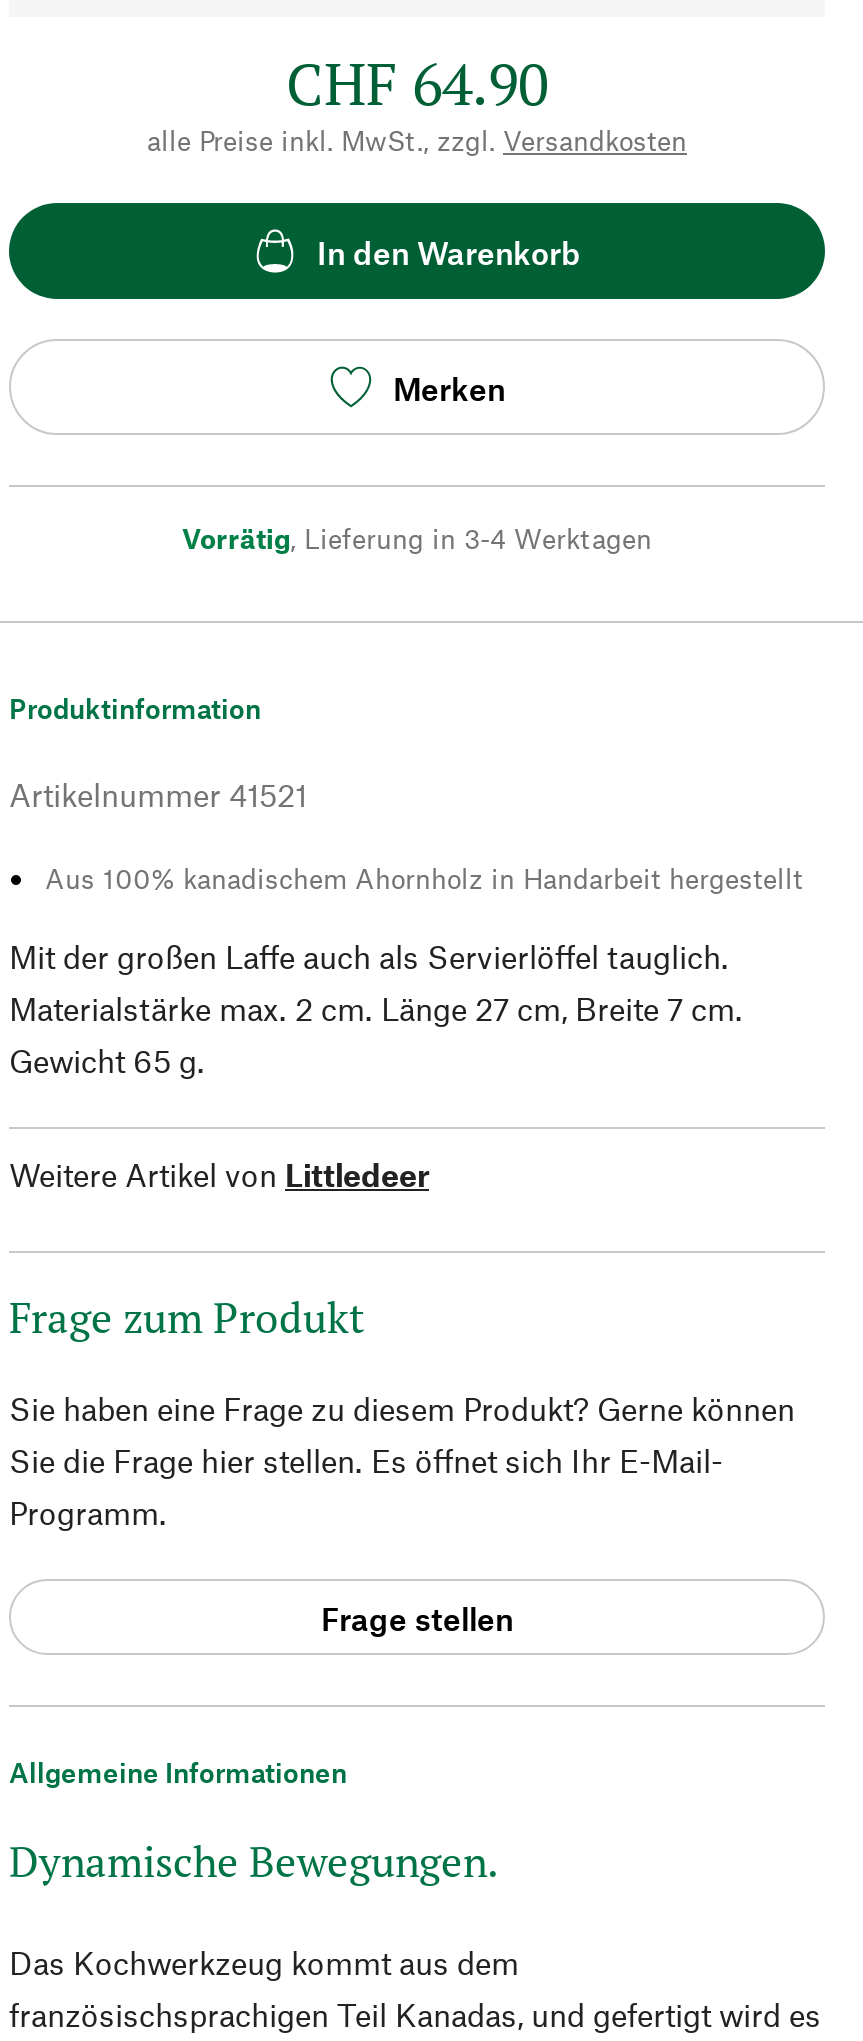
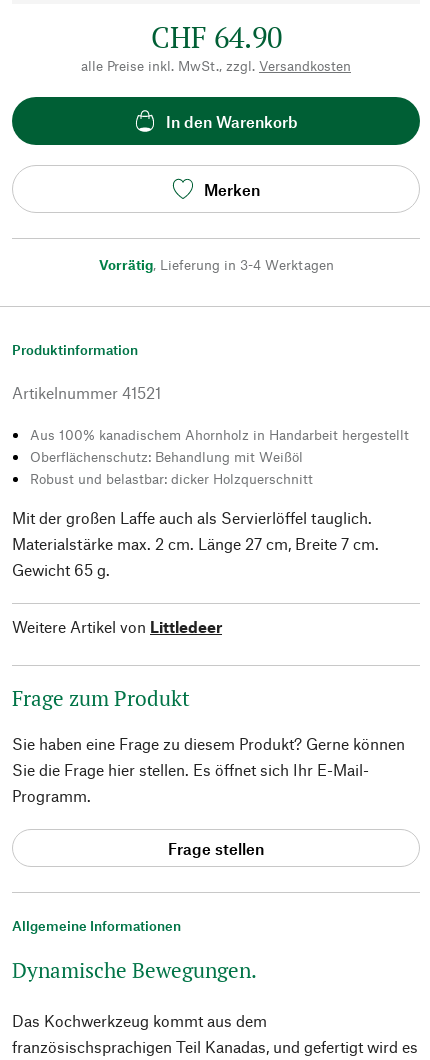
+ Oberflächenschutz: Behandlung mit Weißöl
+ Robust und belastbar: dicker Holzquerschnitt
